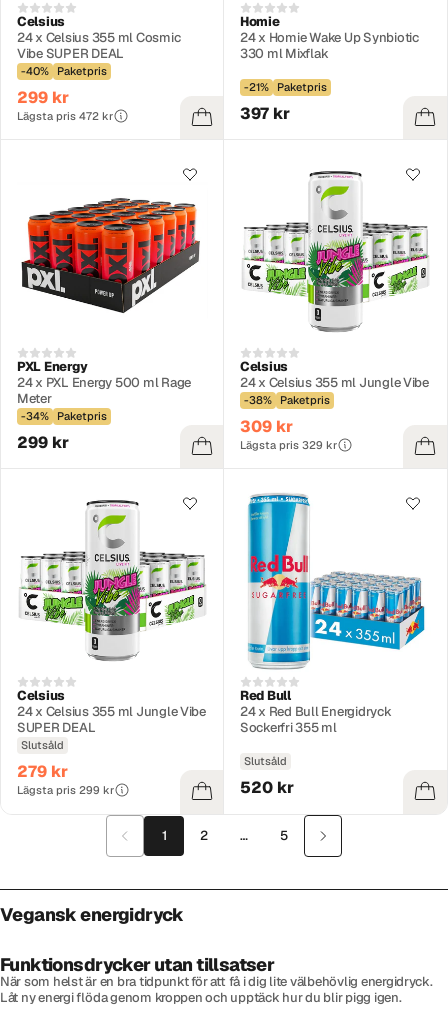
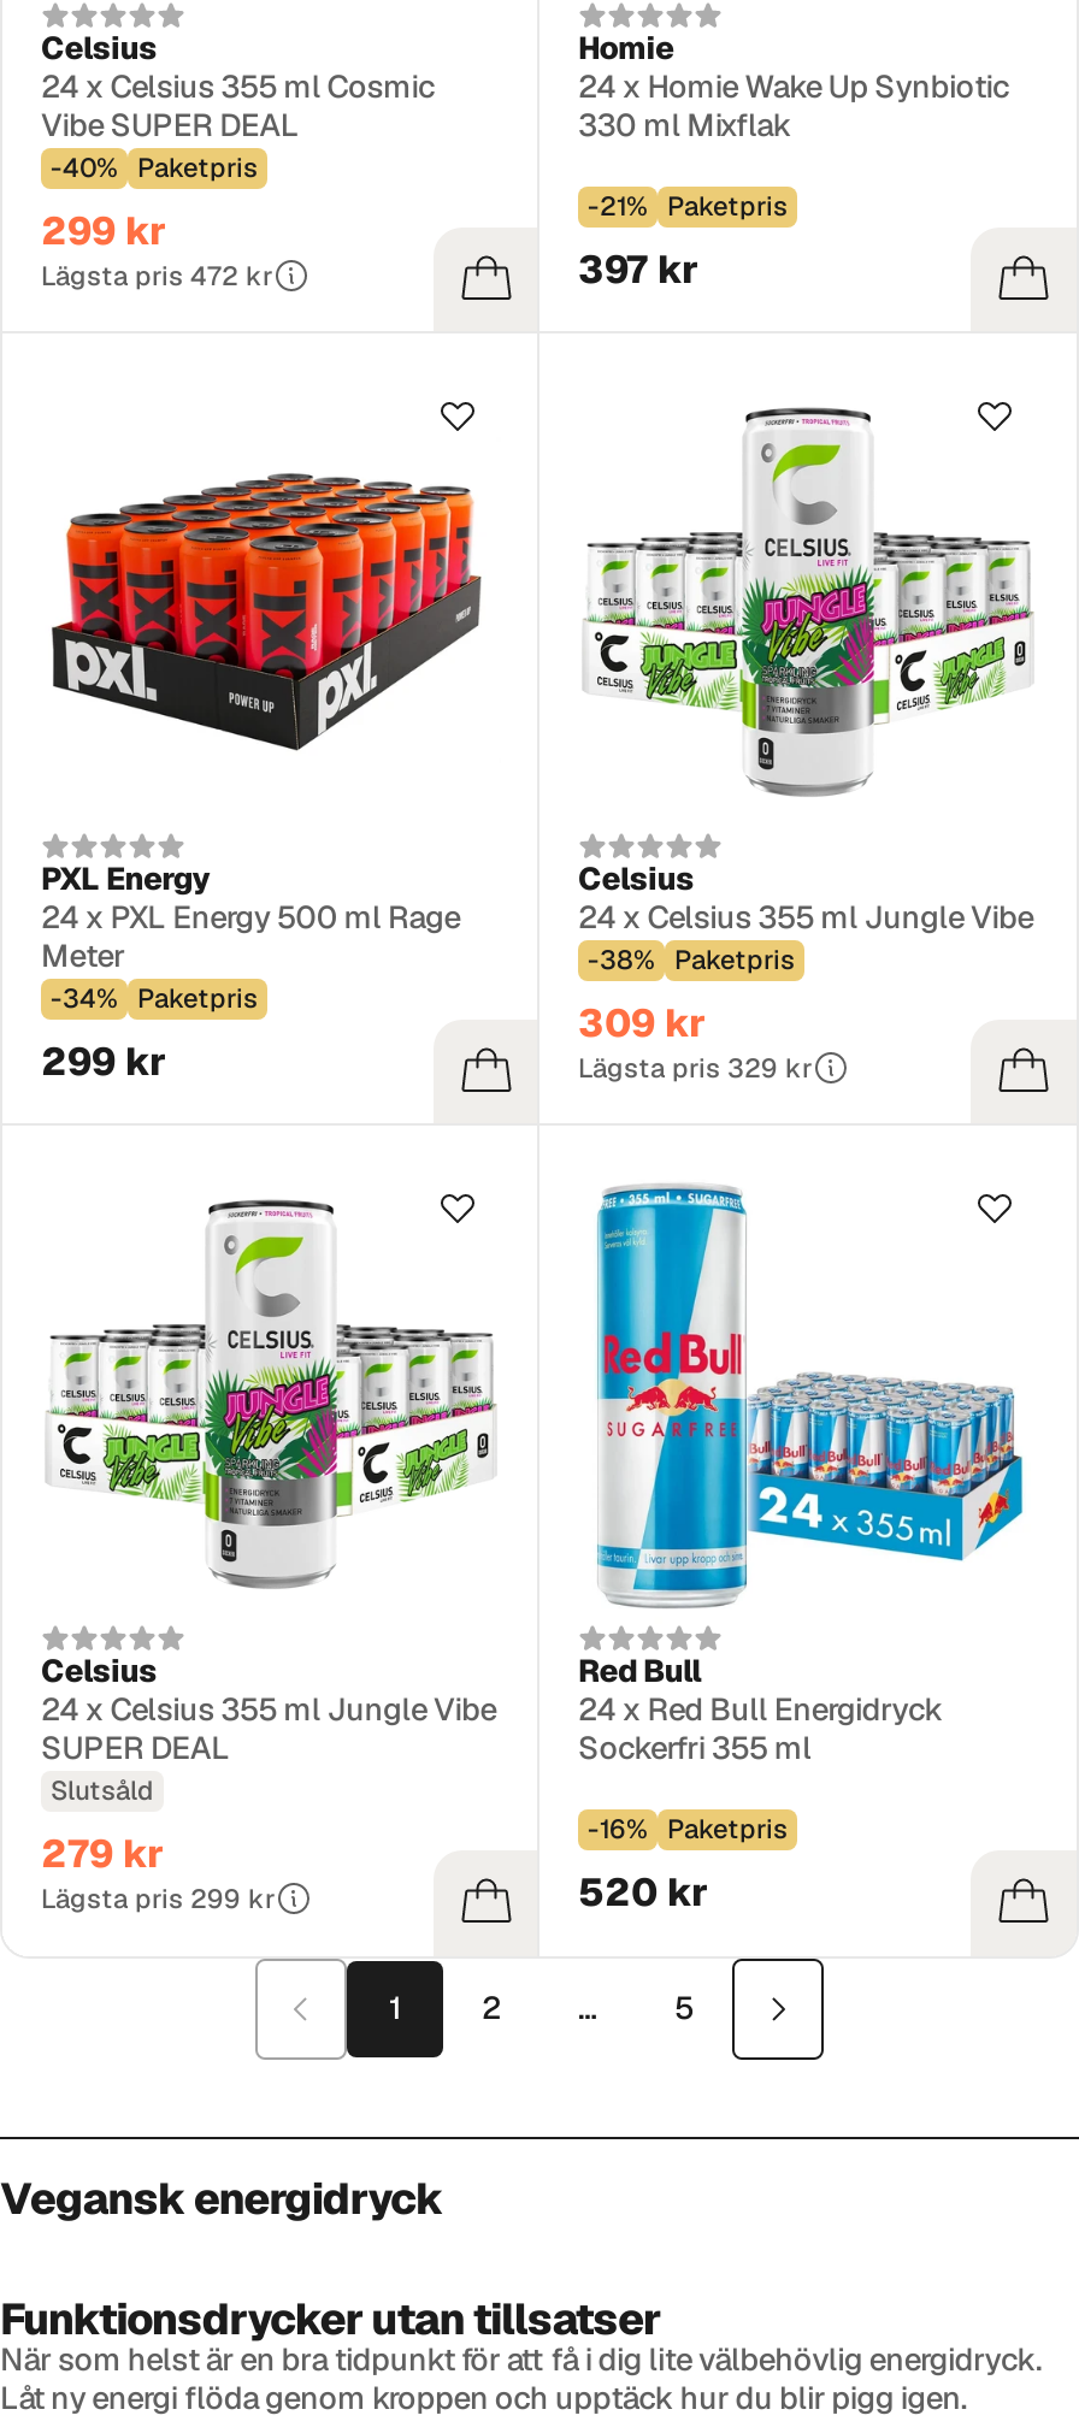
- Slutsåld
+ -16% Paketpris
